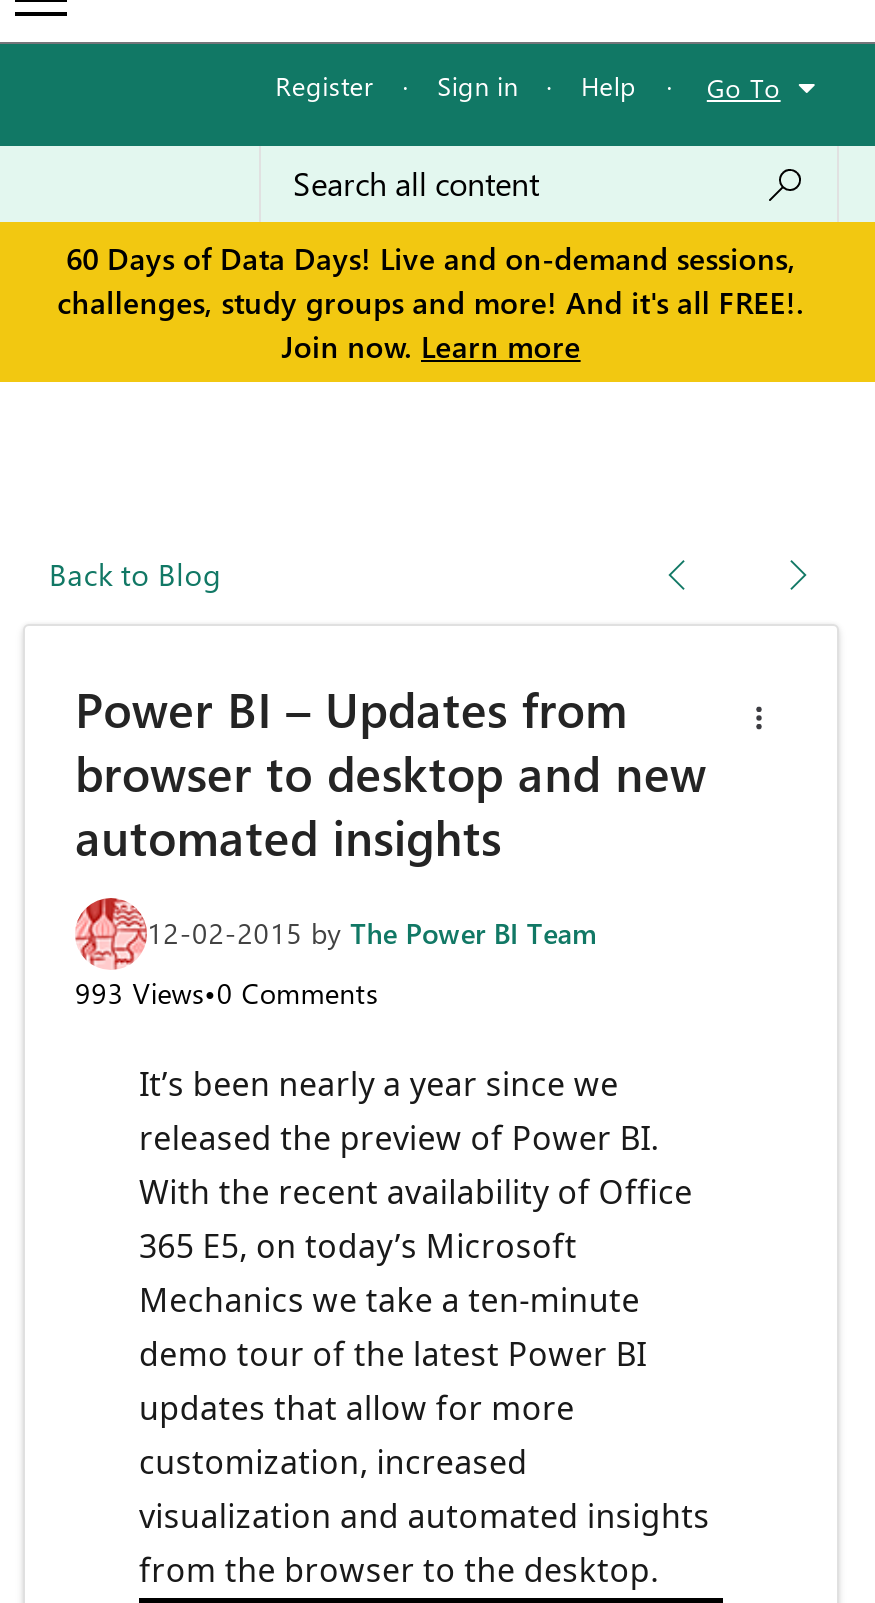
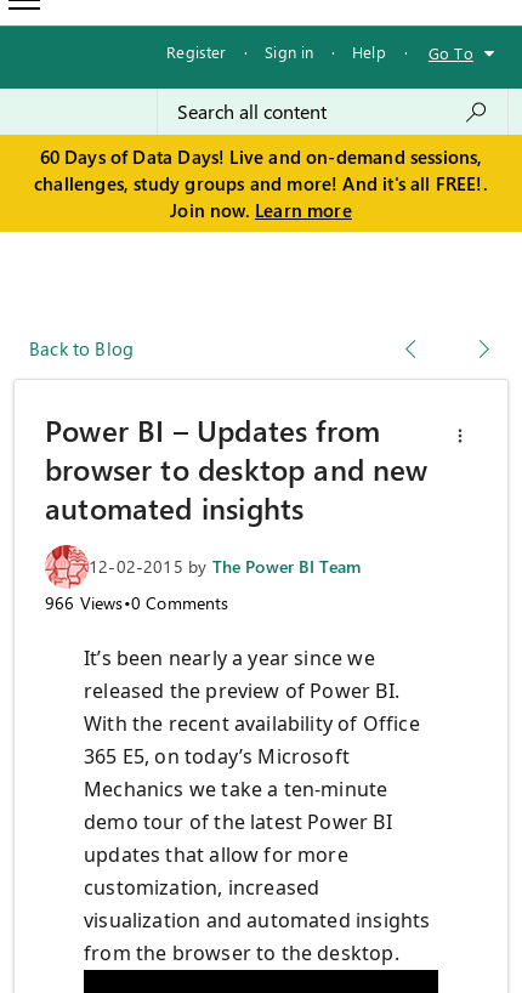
- 993 Views•0 Comments
+ 966 Views•0 Comments
